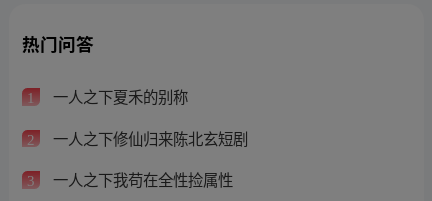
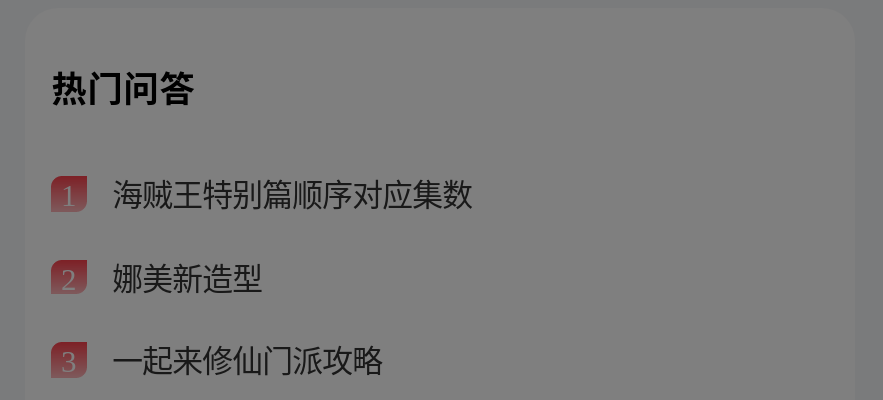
- 一人之下夏禾的别称
+ 海贼王特别篇顺序对应集数

- 一人之下修仙归来陈北玄短剧
+ 娜美新造型

- 一人之下我苟在全性捡属性
+ 一起来修仙门派攻略
